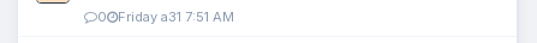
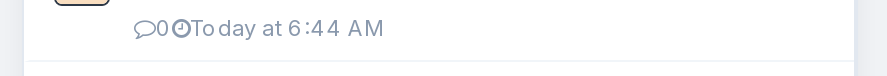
- 0 Friday a31 7:51 AM
+ 0 Today at 6:44 AM
